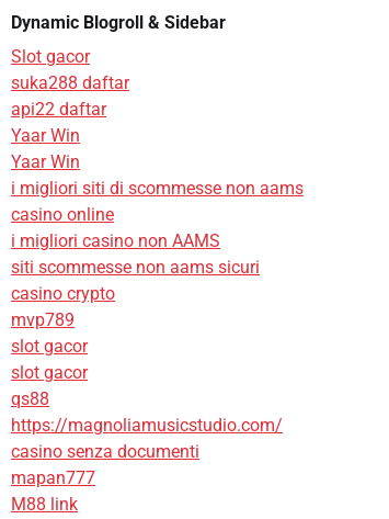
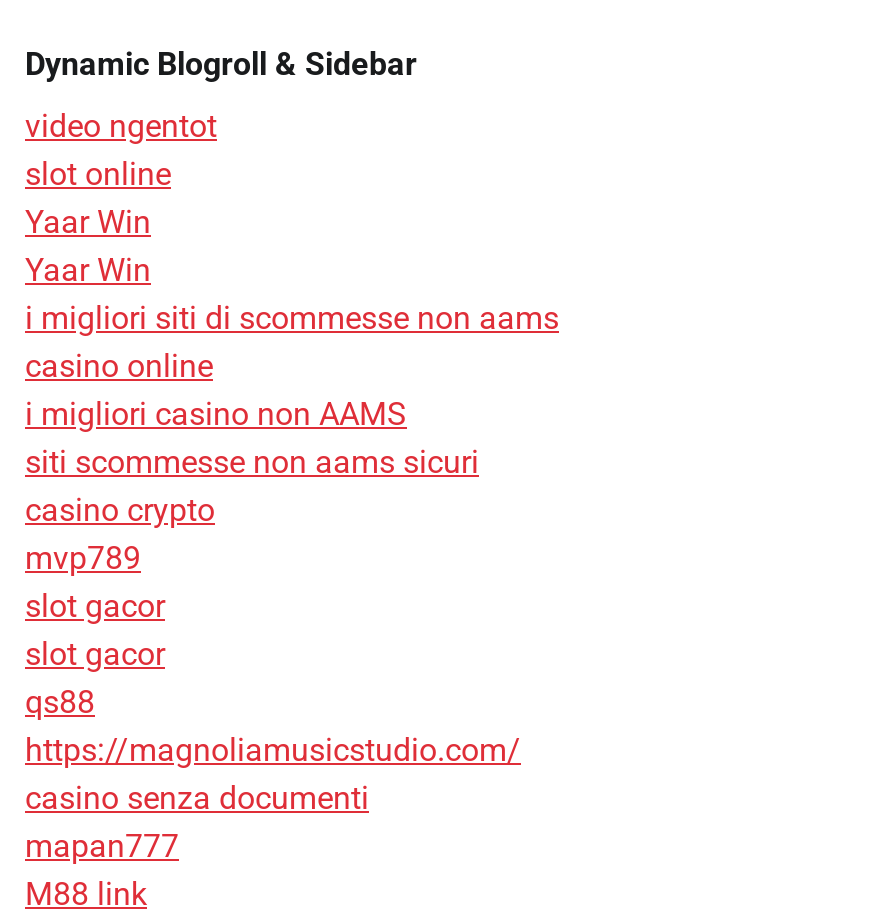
- Slot gacor
- suka288 daftar
- api22 daftar
+ video ngentot
+ slot online
